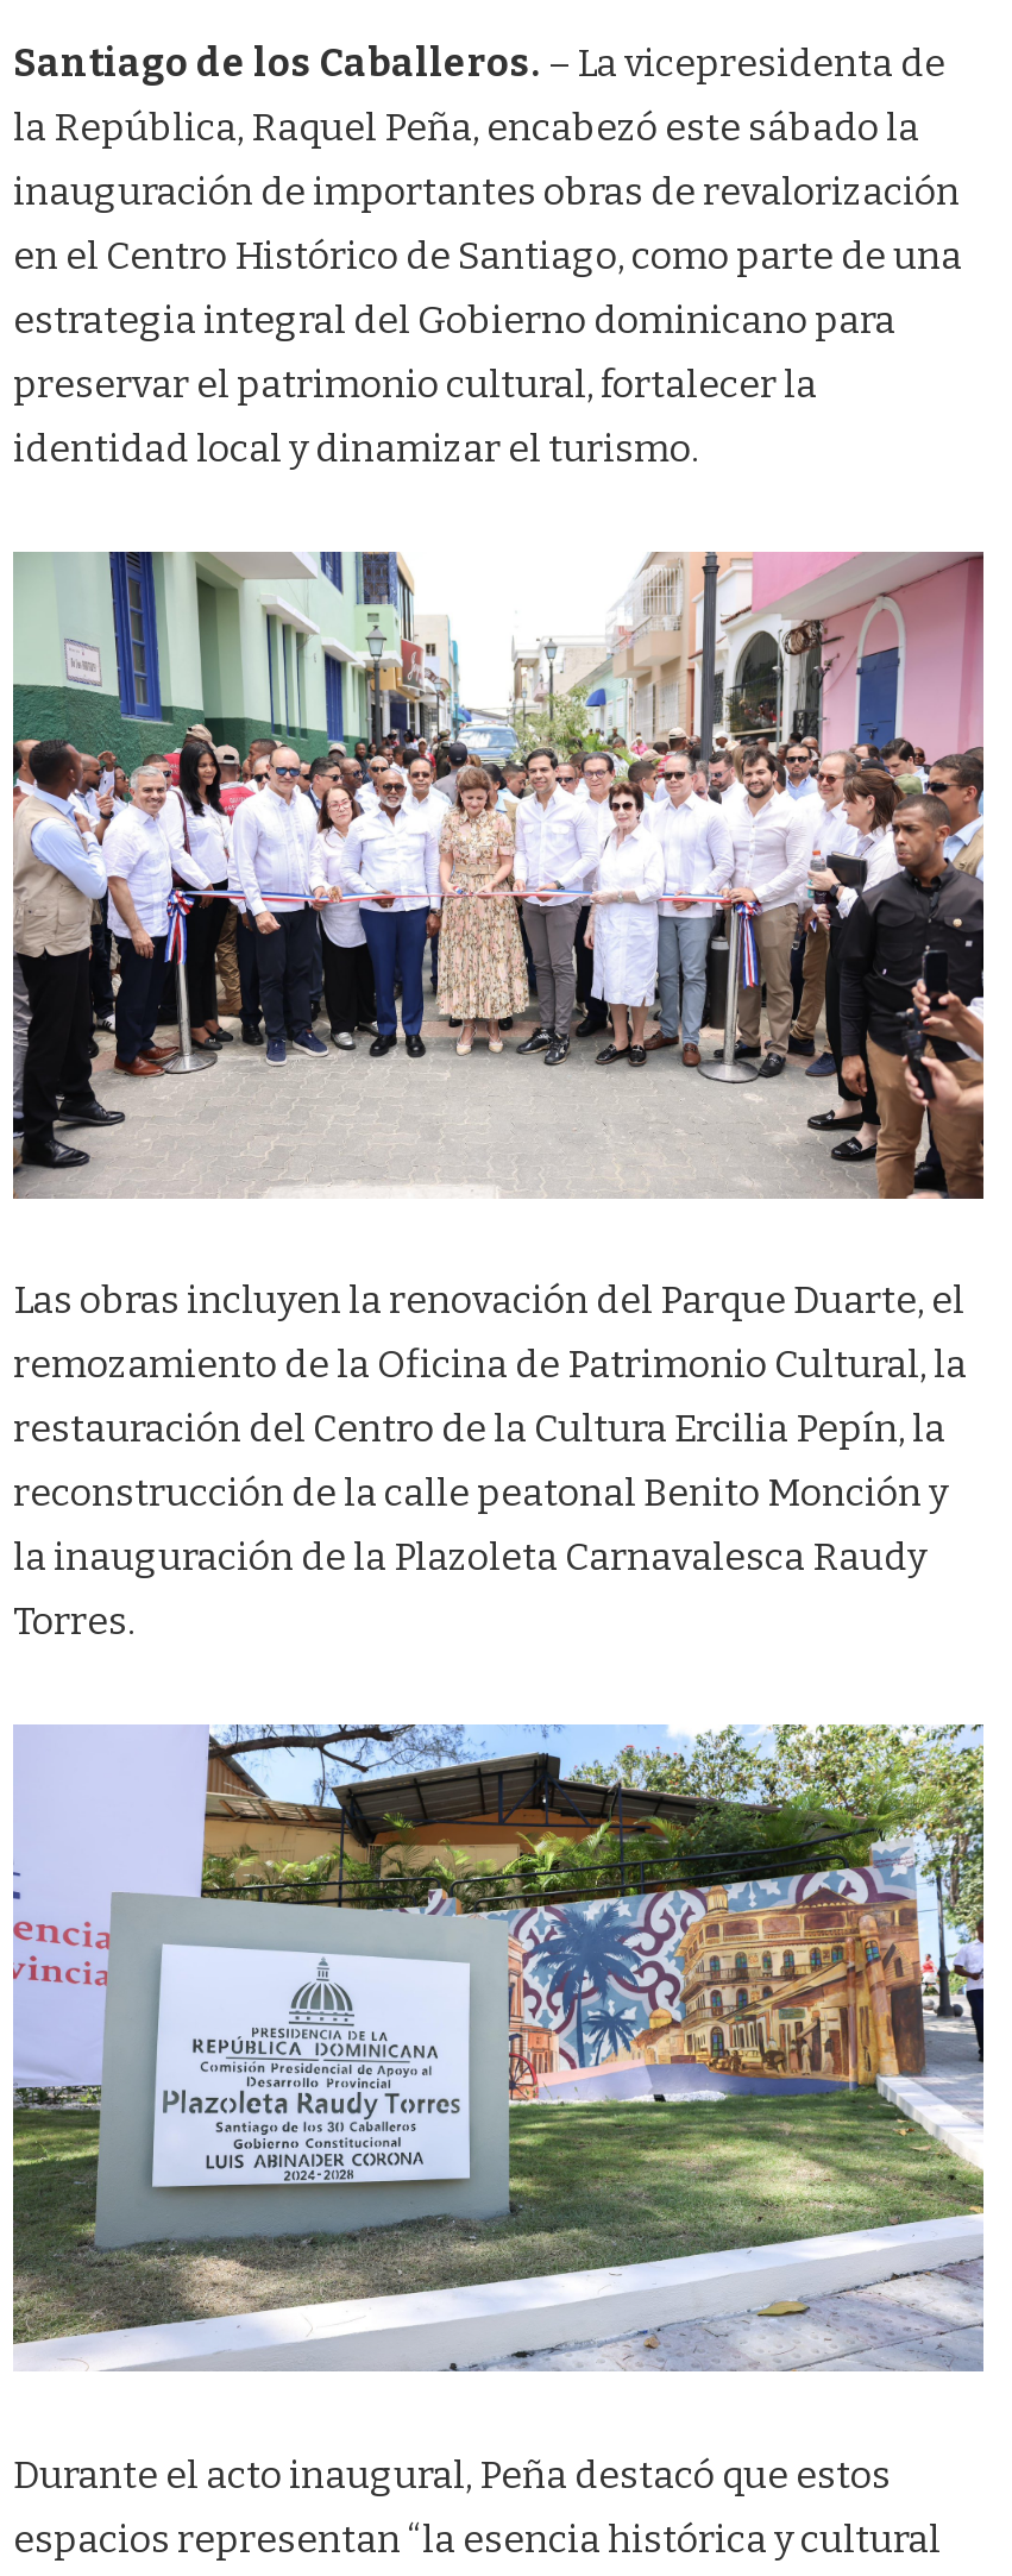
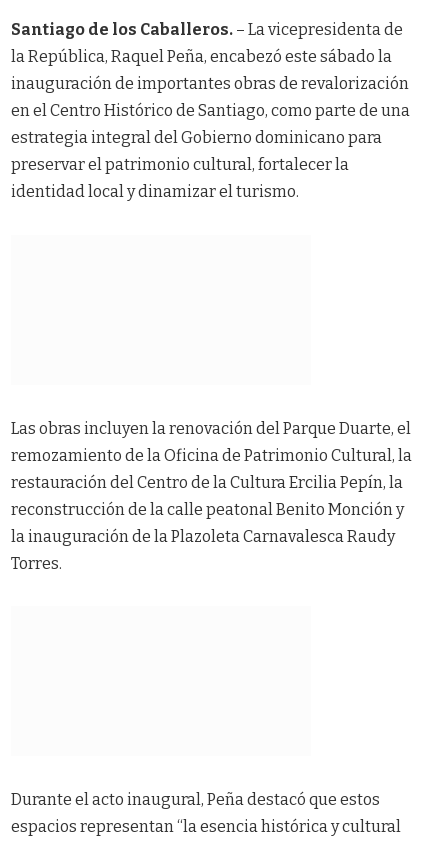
- [image]

- [image]
